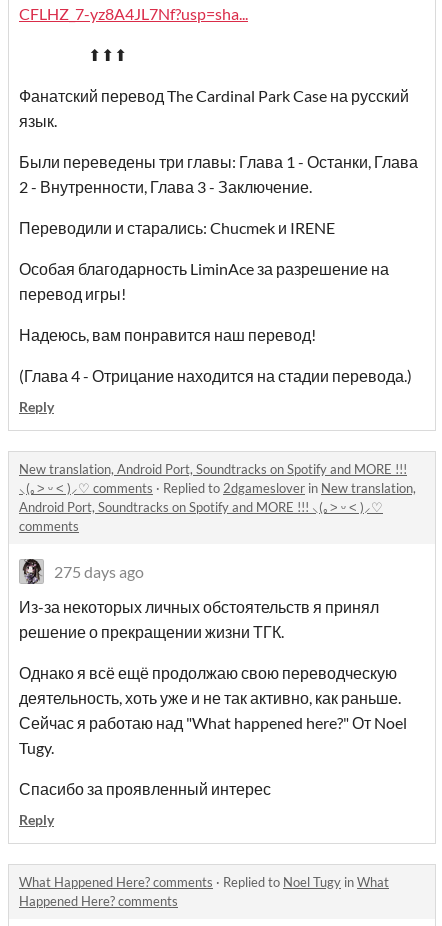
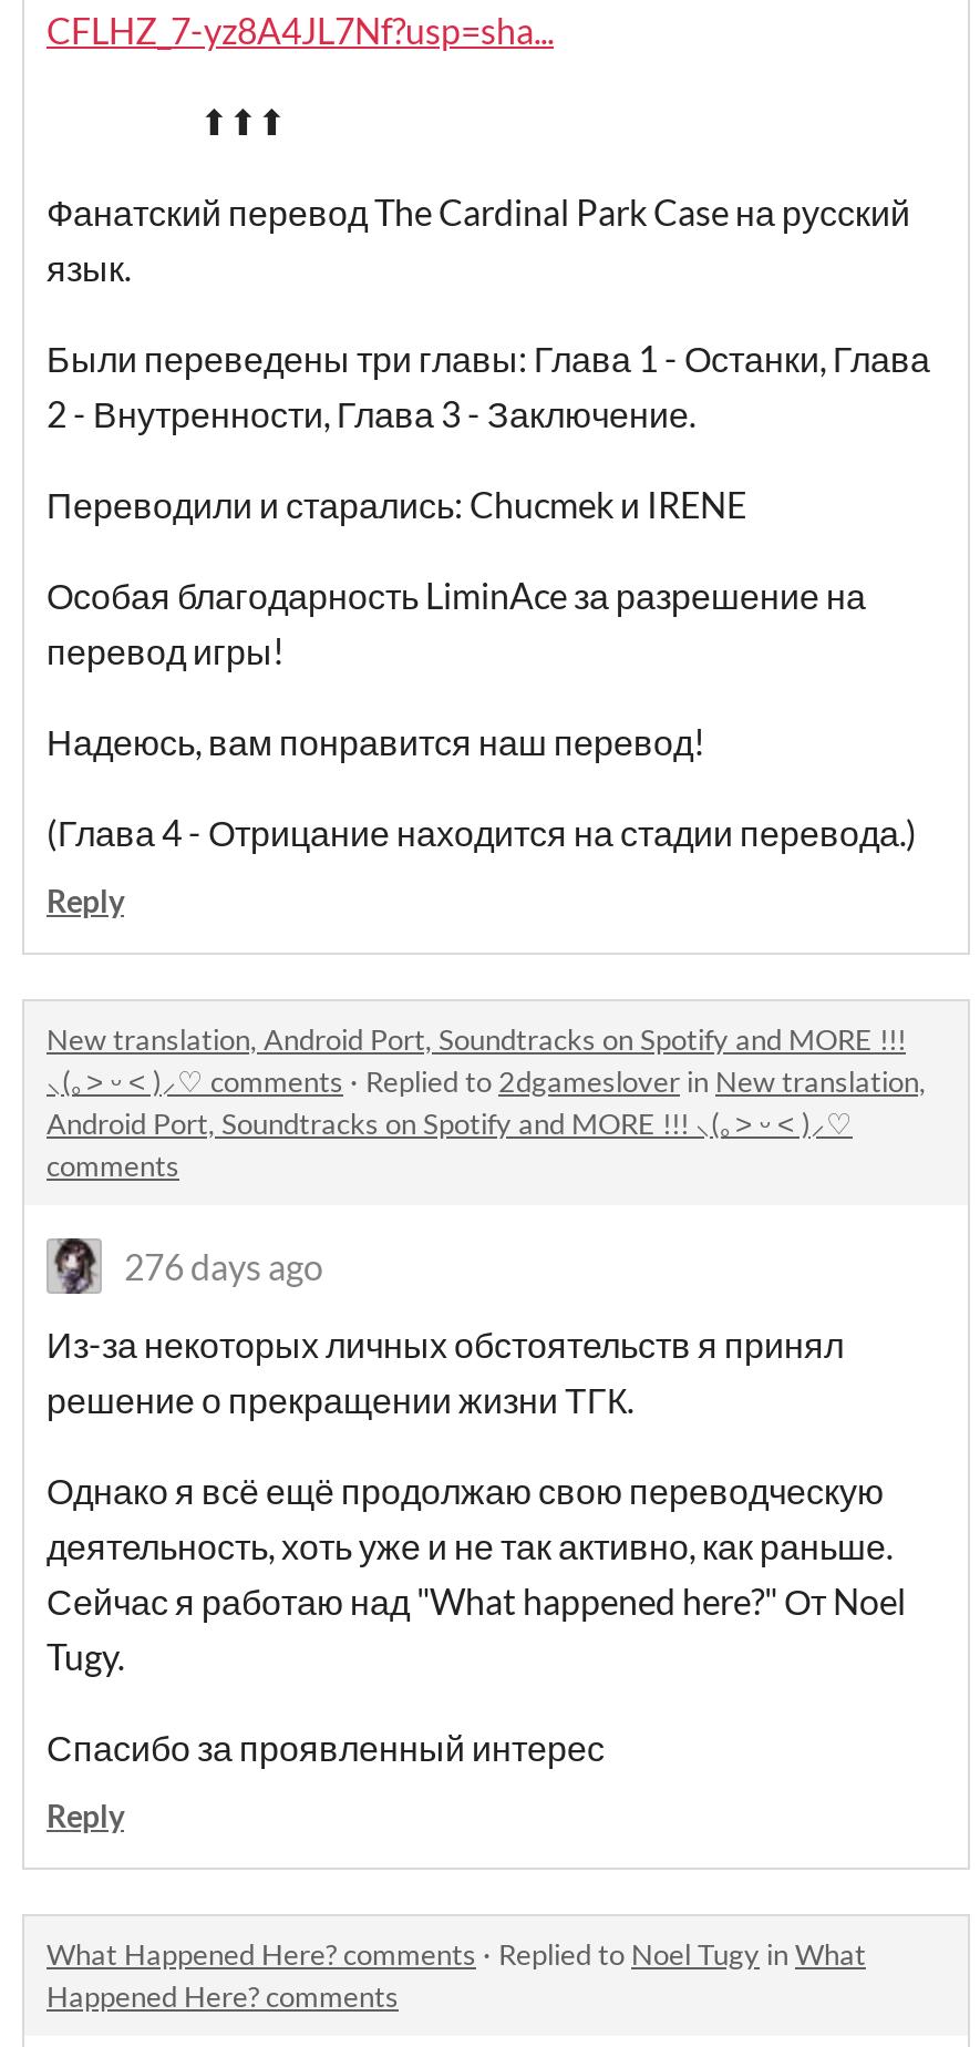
- 275 days ago
+ 276 days ago
